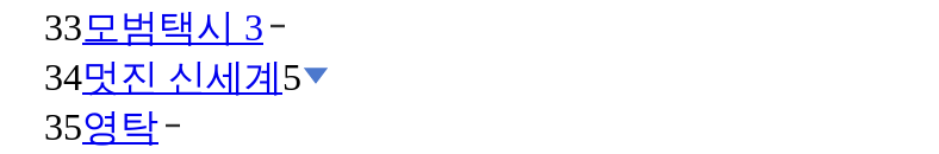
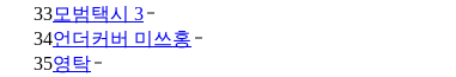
- 34멋진 신세계 5
+ 34언더커버 미쓰홍
